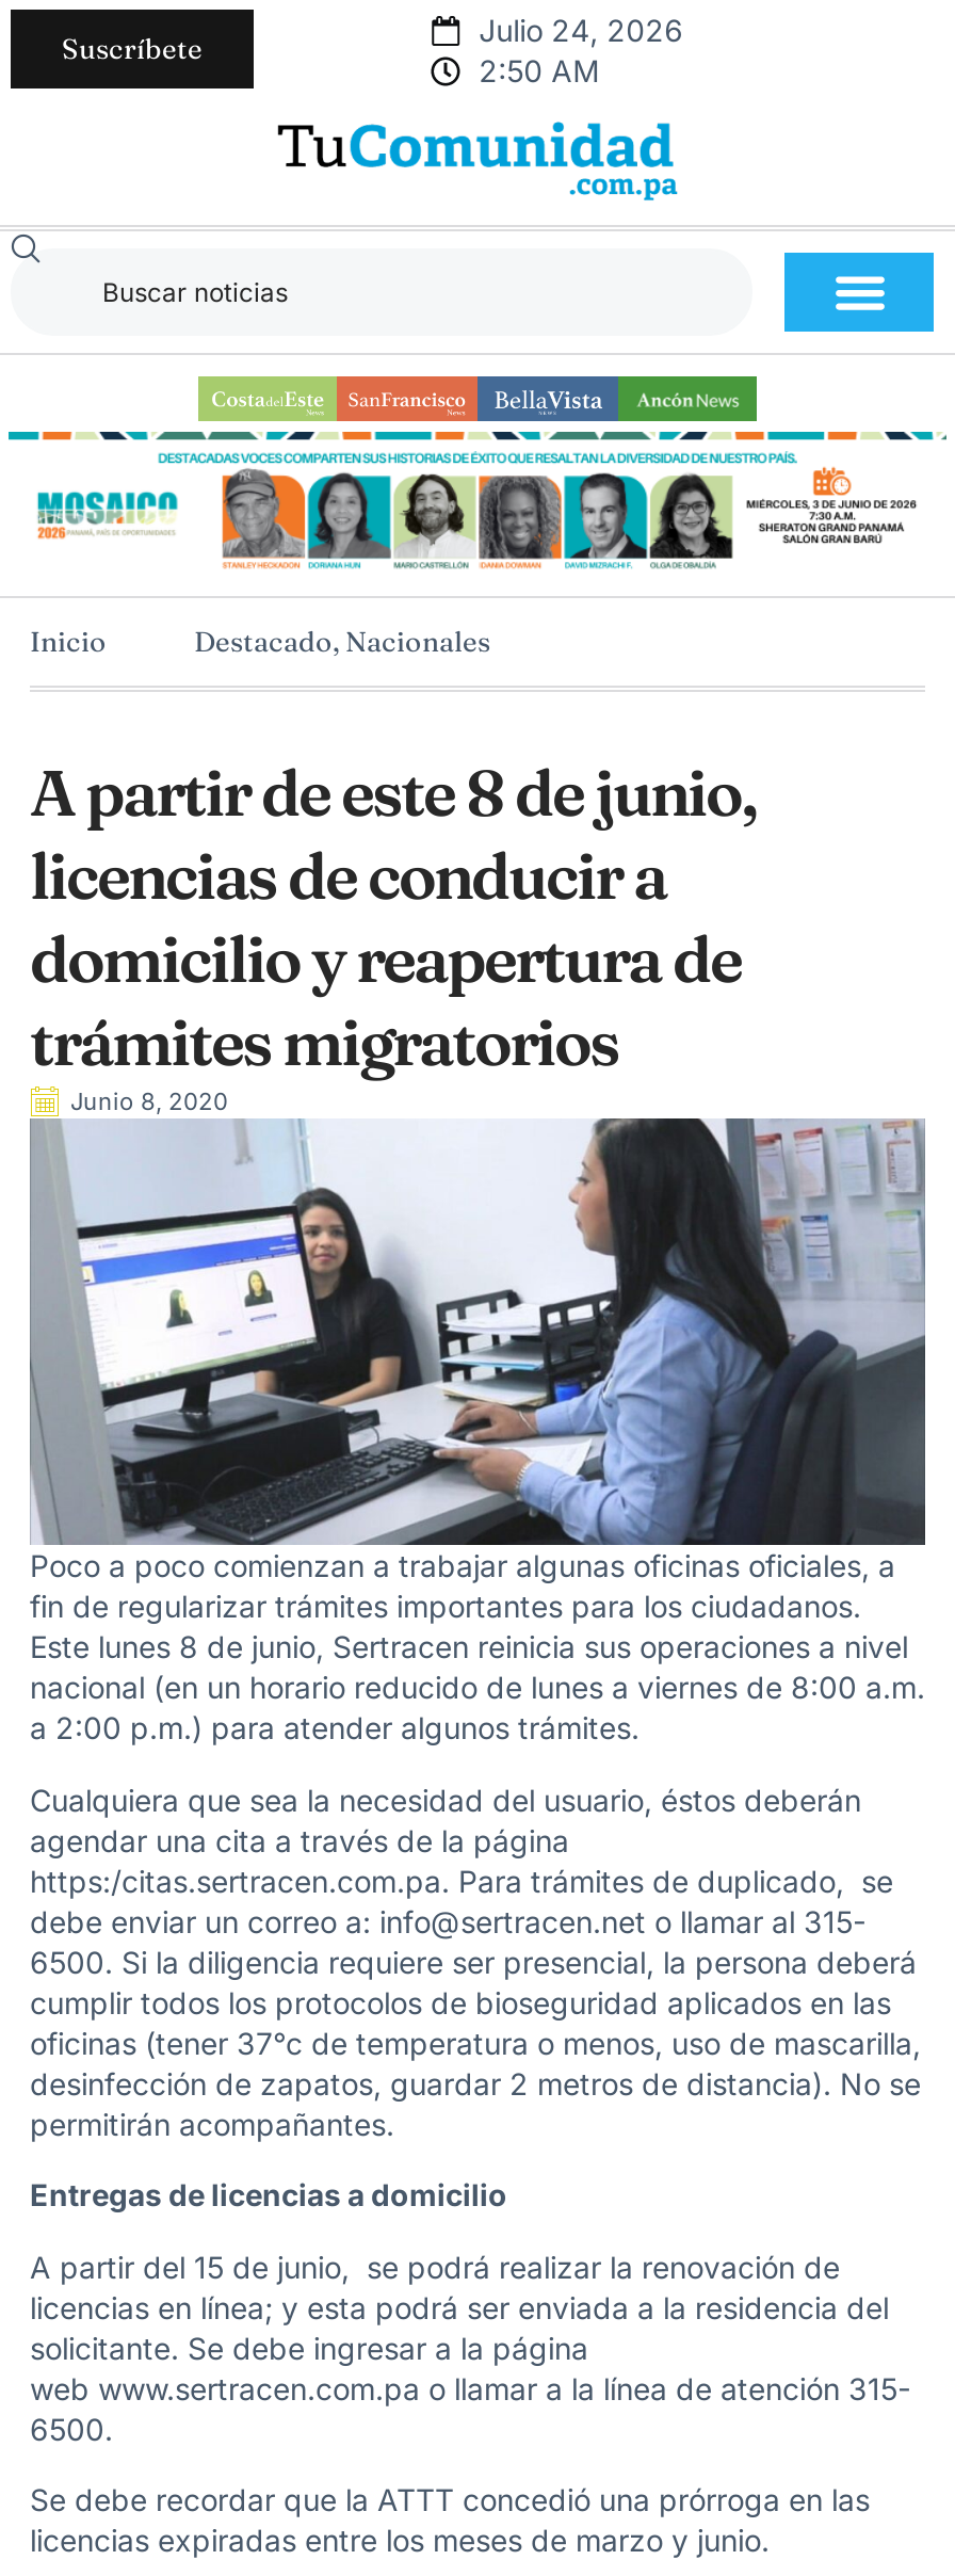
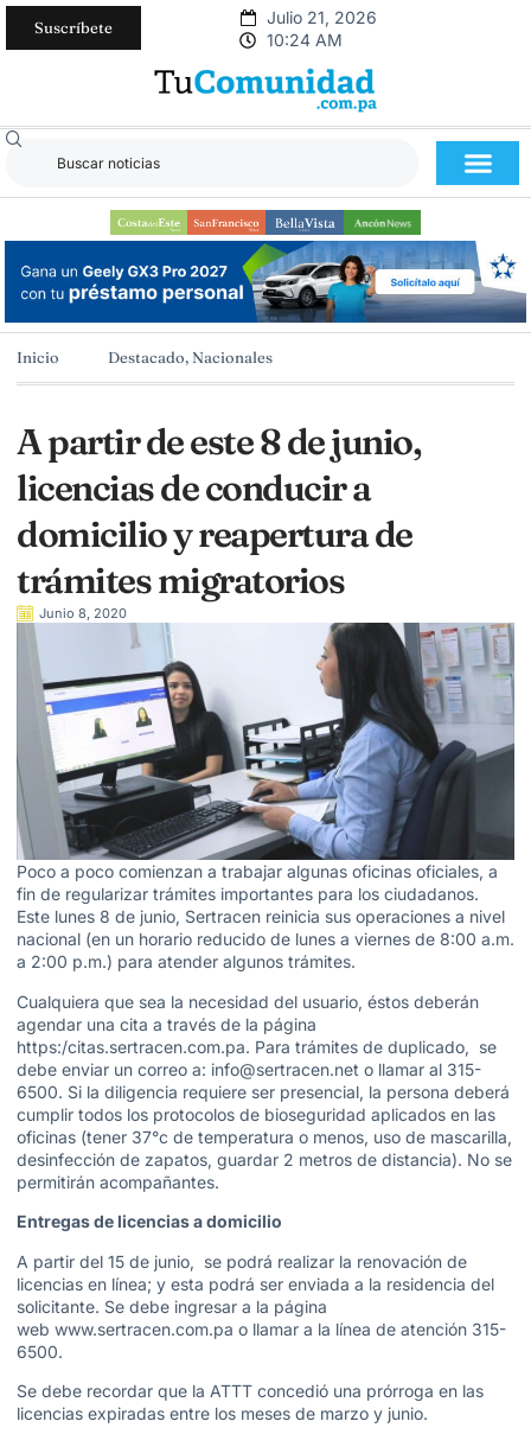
- Julio 24, 2026
+ Julio 21, 2026

- 2:50 AM
+ 10:24 AM

- [image]
+ [image]
